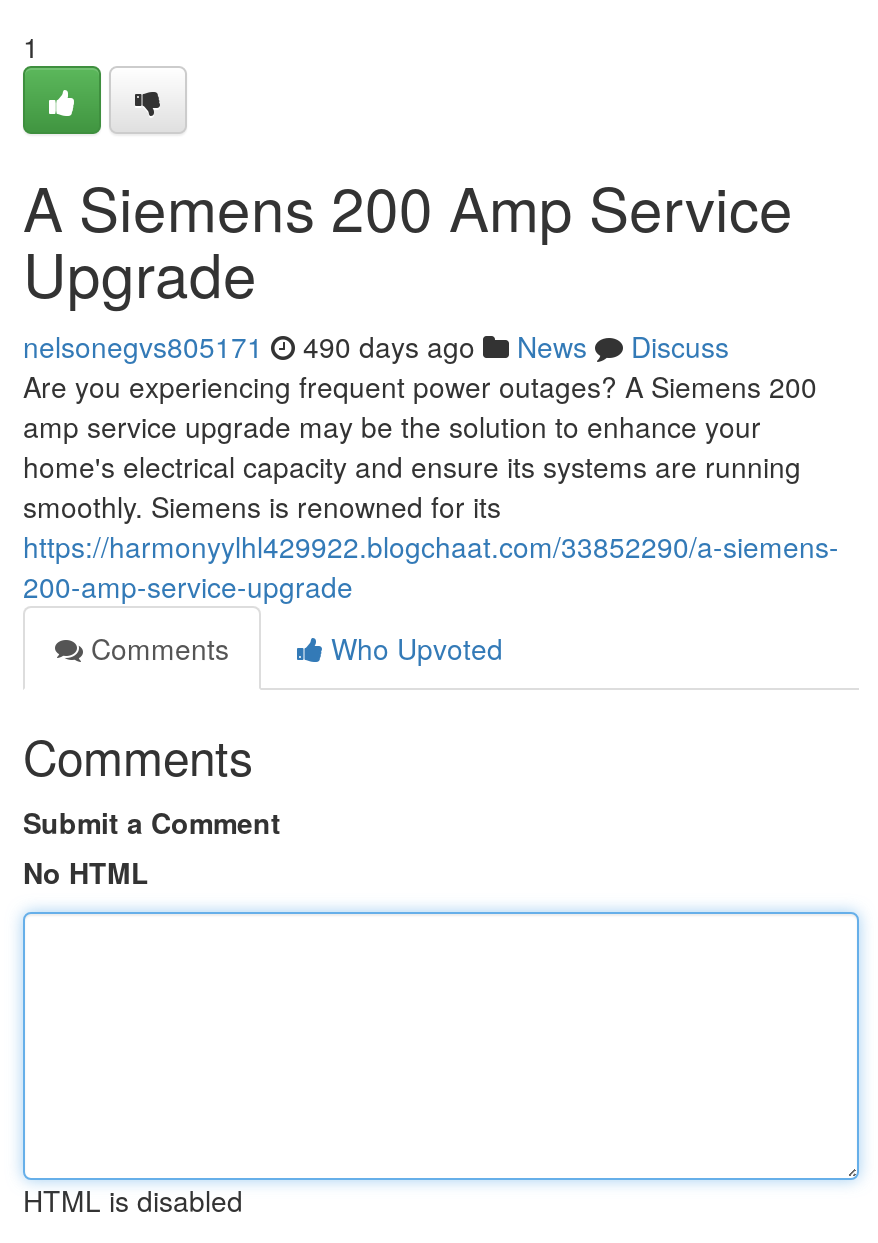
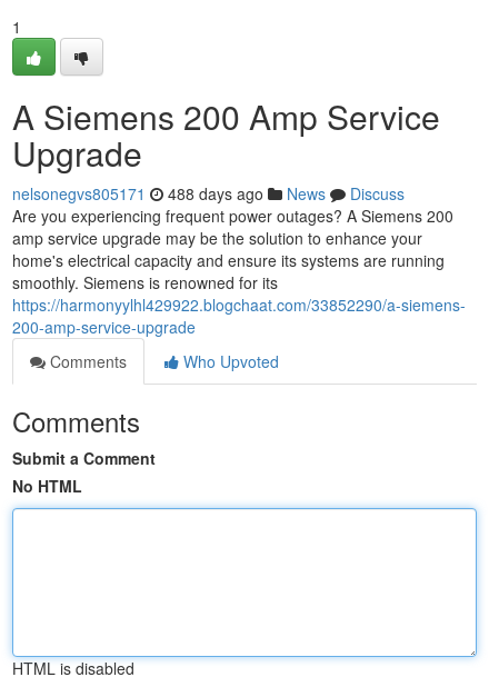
- nelsonegvs805171 490 days ago News Discuss
+ nelsonegvs805171 488 days ago News Discuss
